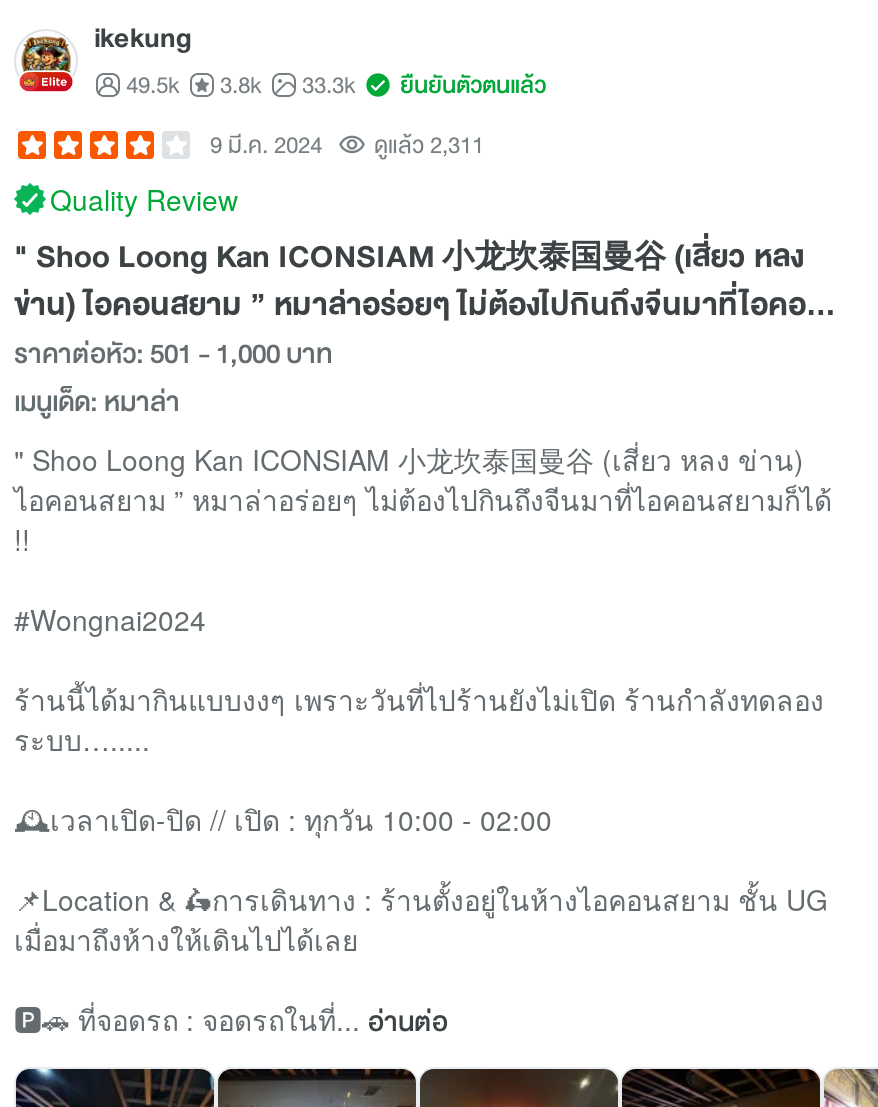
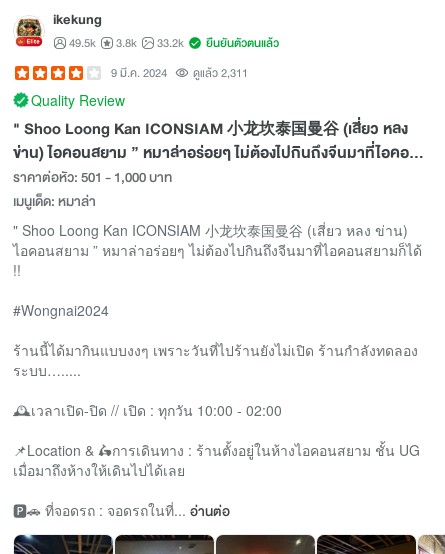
- 49.5k 3.8k 33.3k ยืนยันตัวตนแล้ว
+ 49.5k 3.8k 33.2k ยืนยันตัวตนแล้ว
